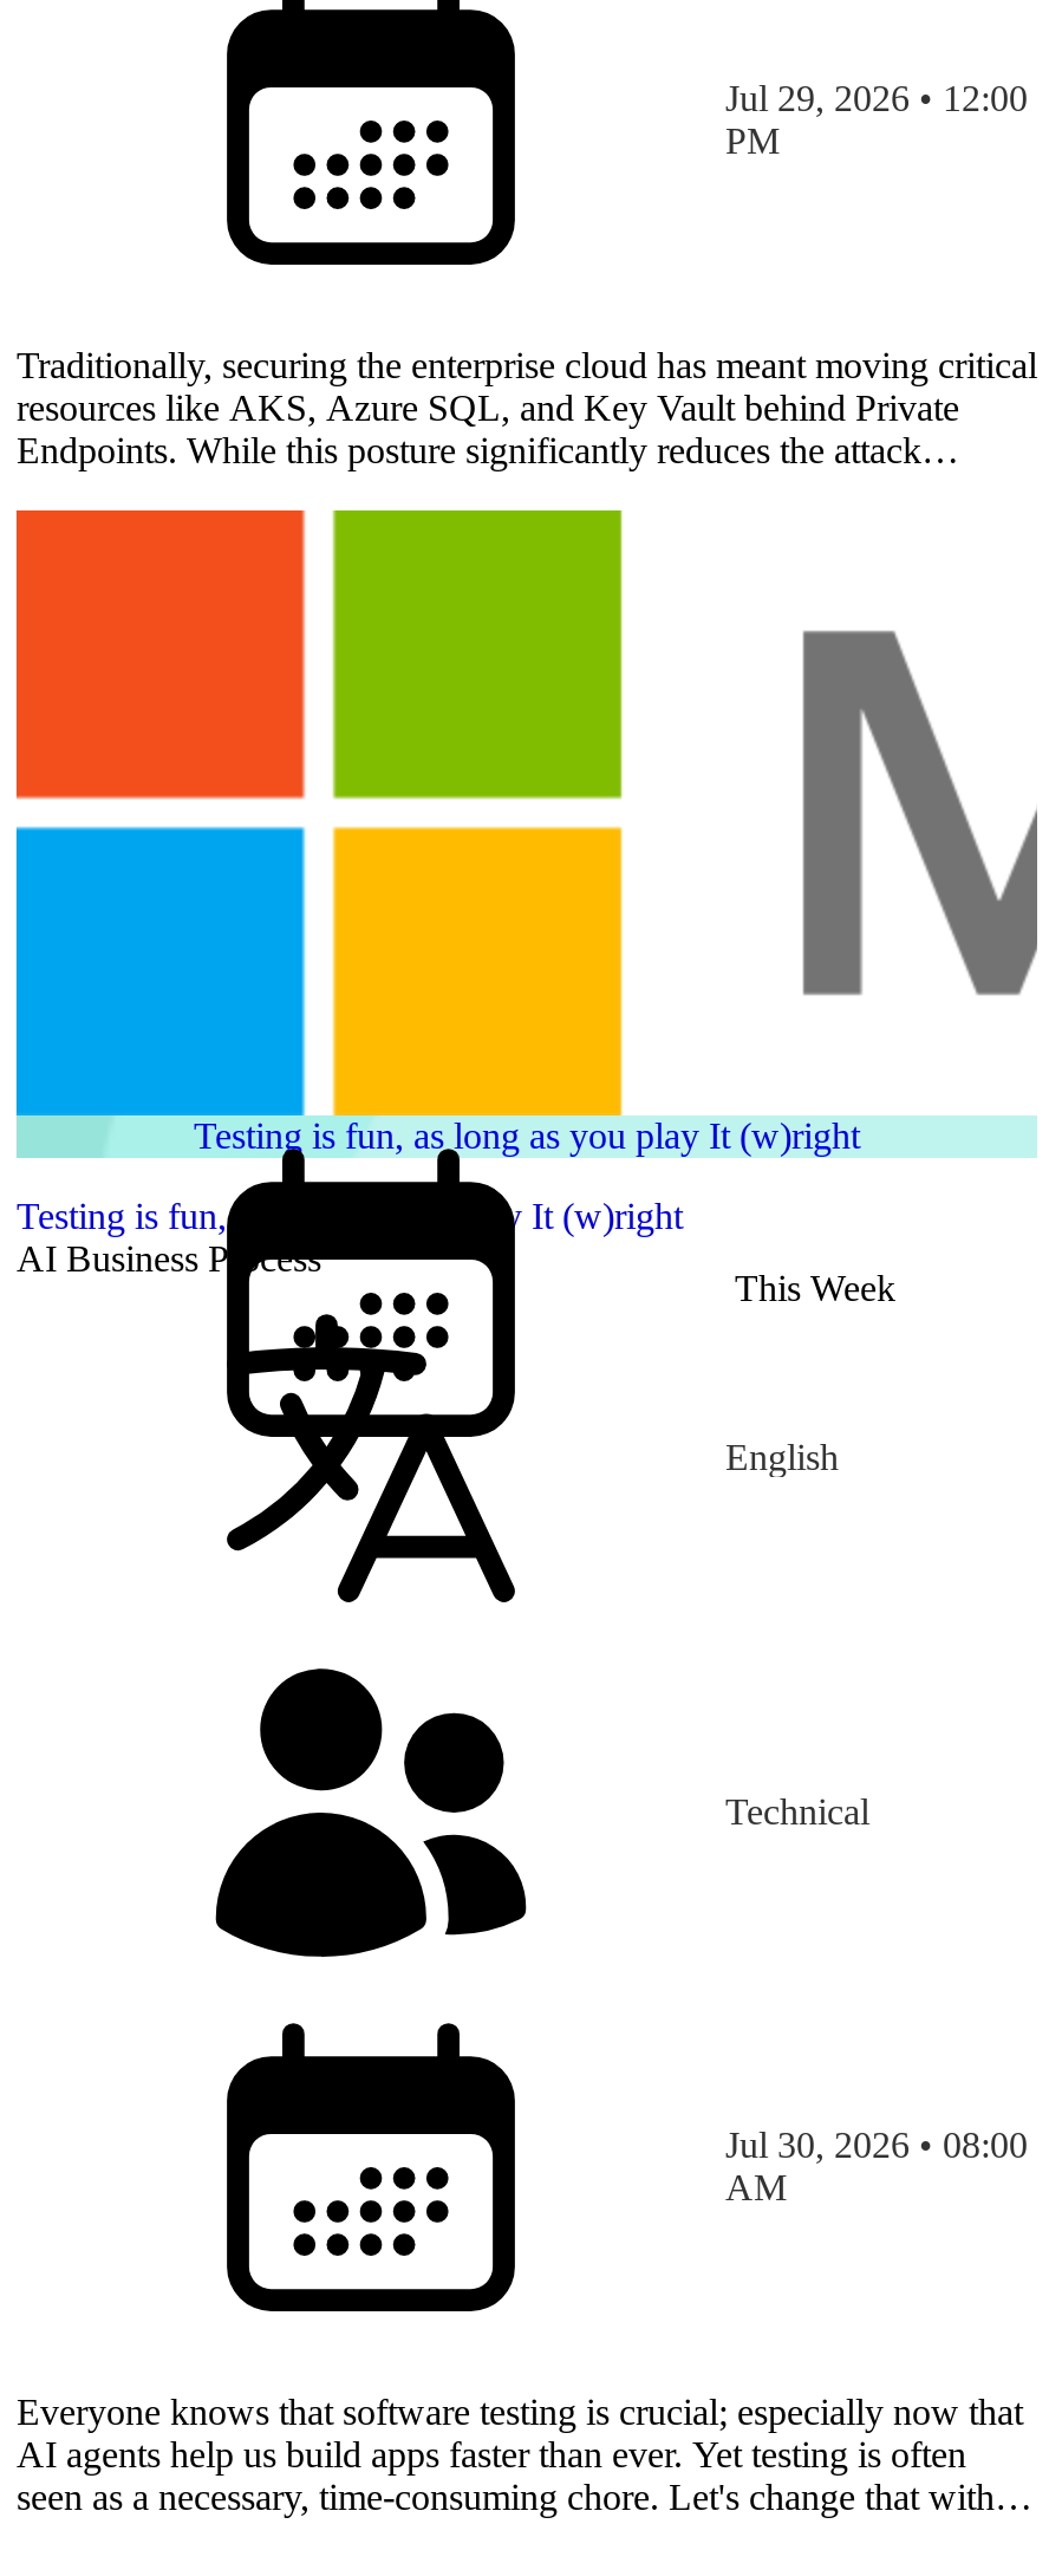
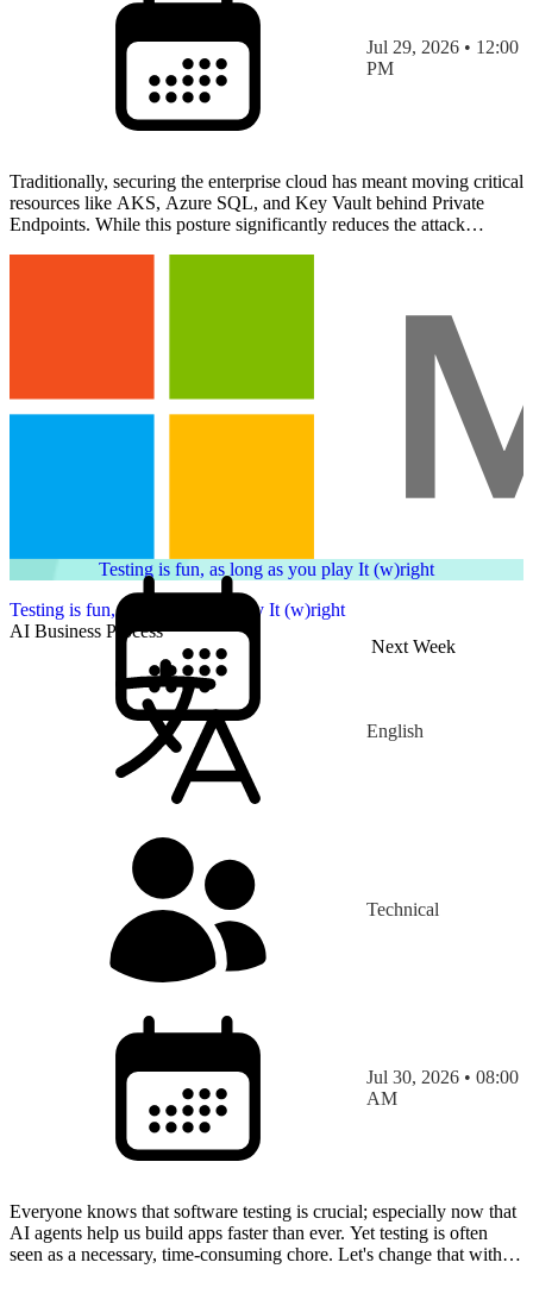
- This Week
+ Next Week
